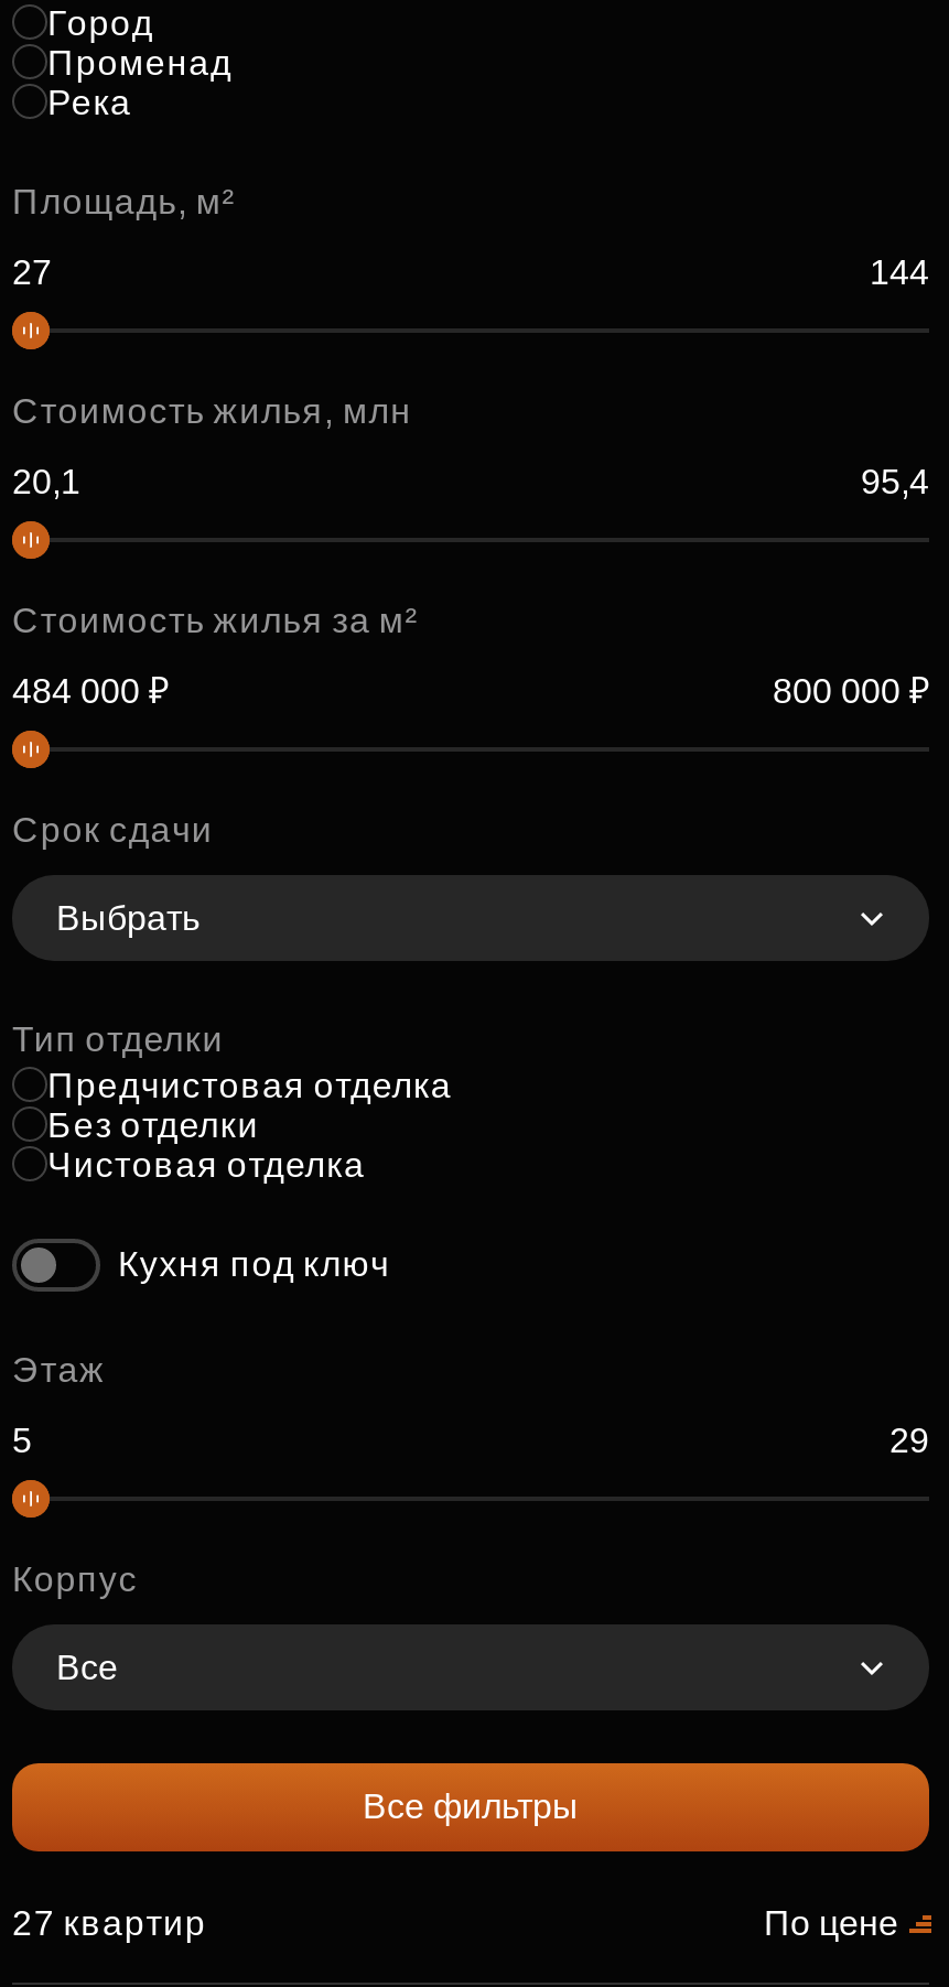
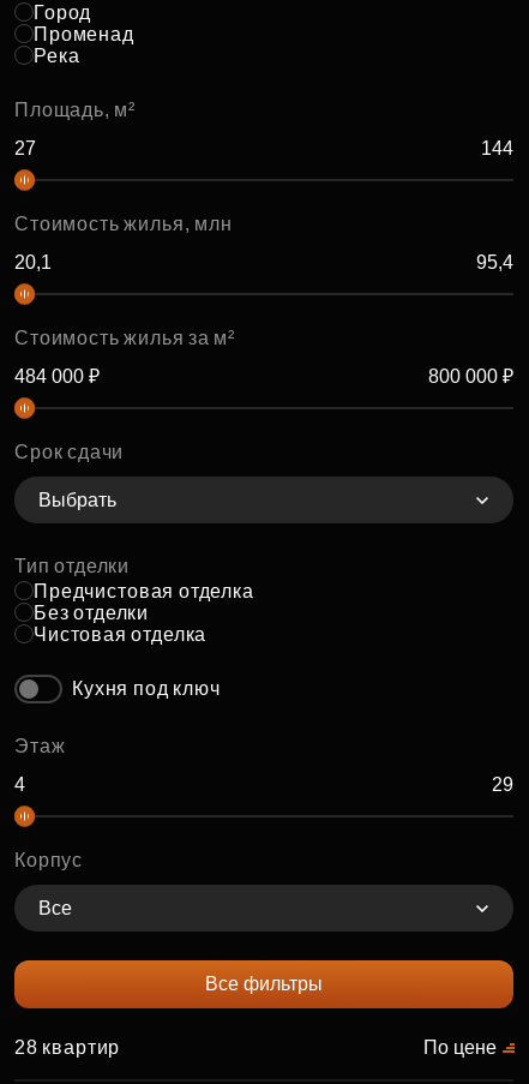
- 27 квартир
+ 28 квартир
